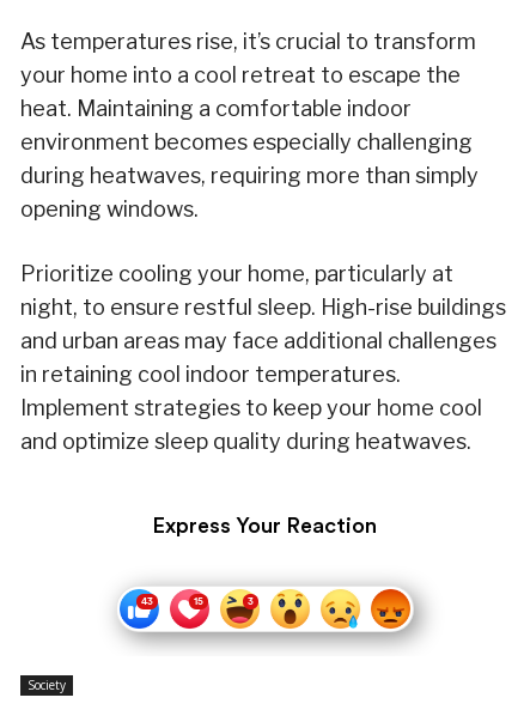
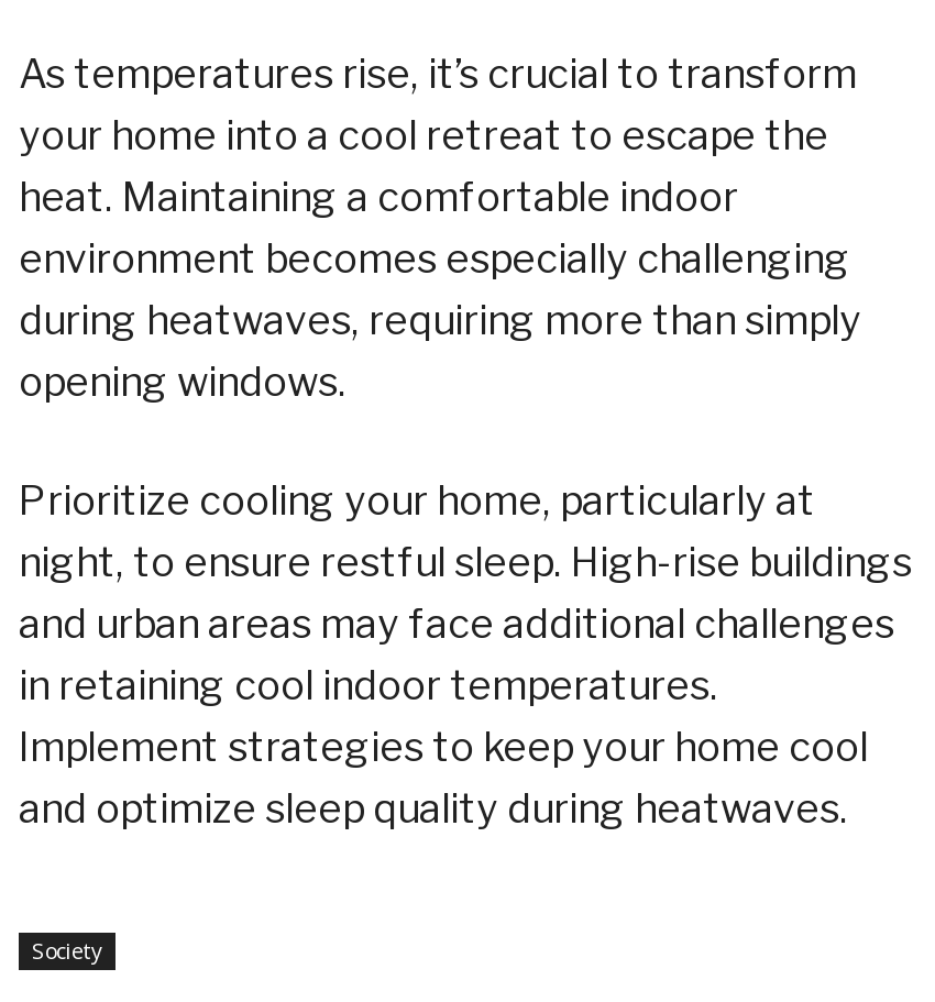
- Express Your Reaction

- [image]
